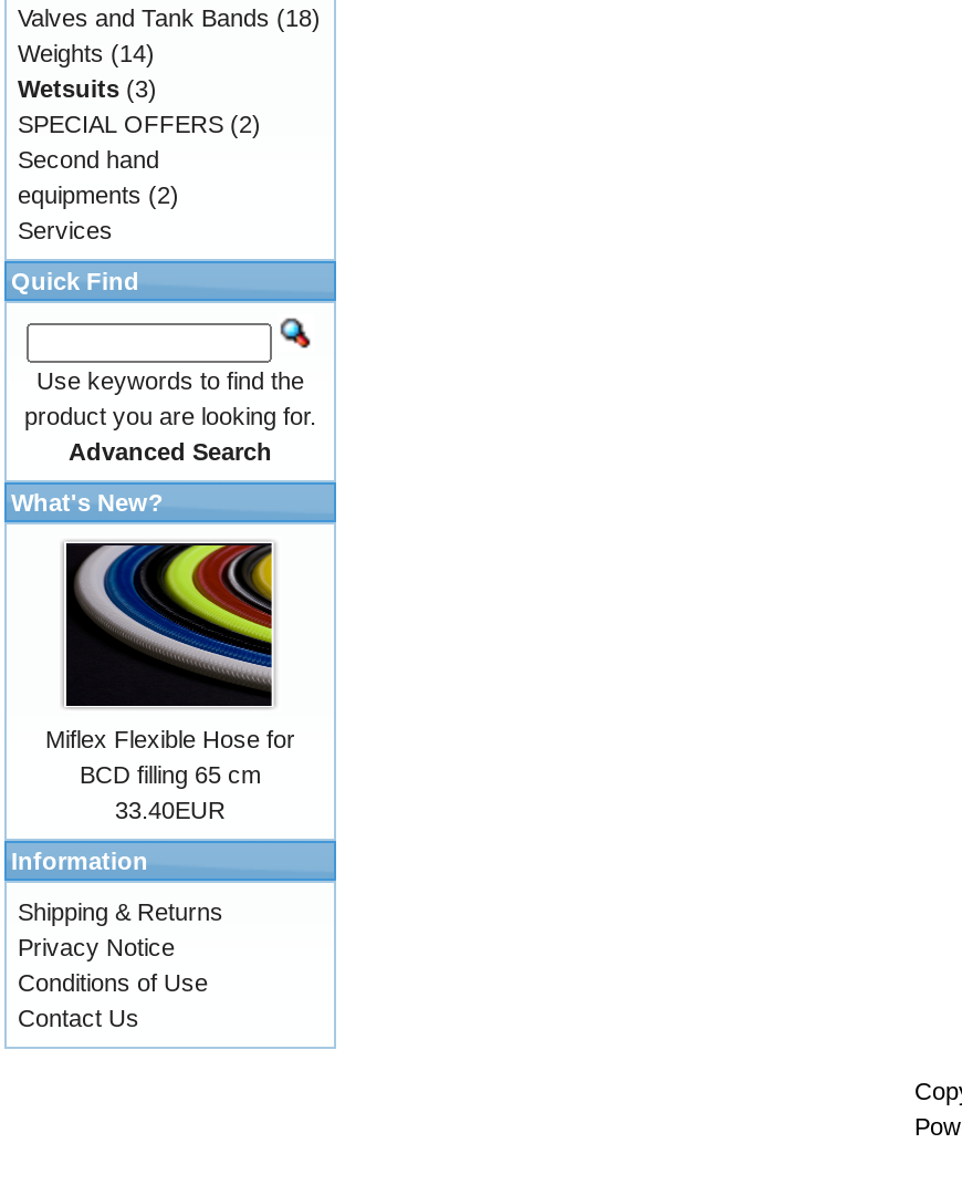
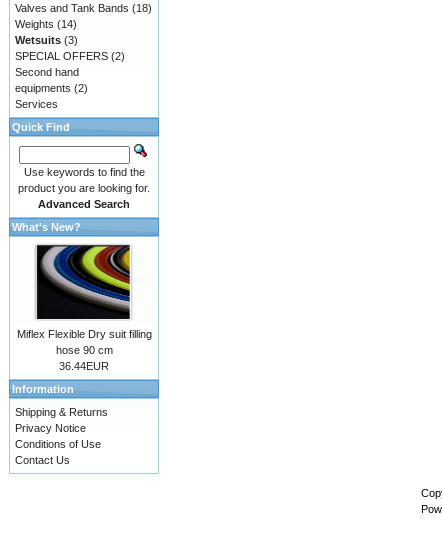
- Miflex Flexible Hose for
- BCD filling 65 cm
- 33.40EUR
+ Miflex Flexible Dry suit filling
+ hose 90 cm
+ 36.44EUR
